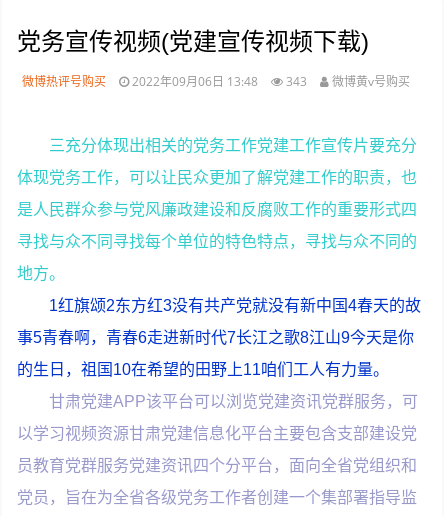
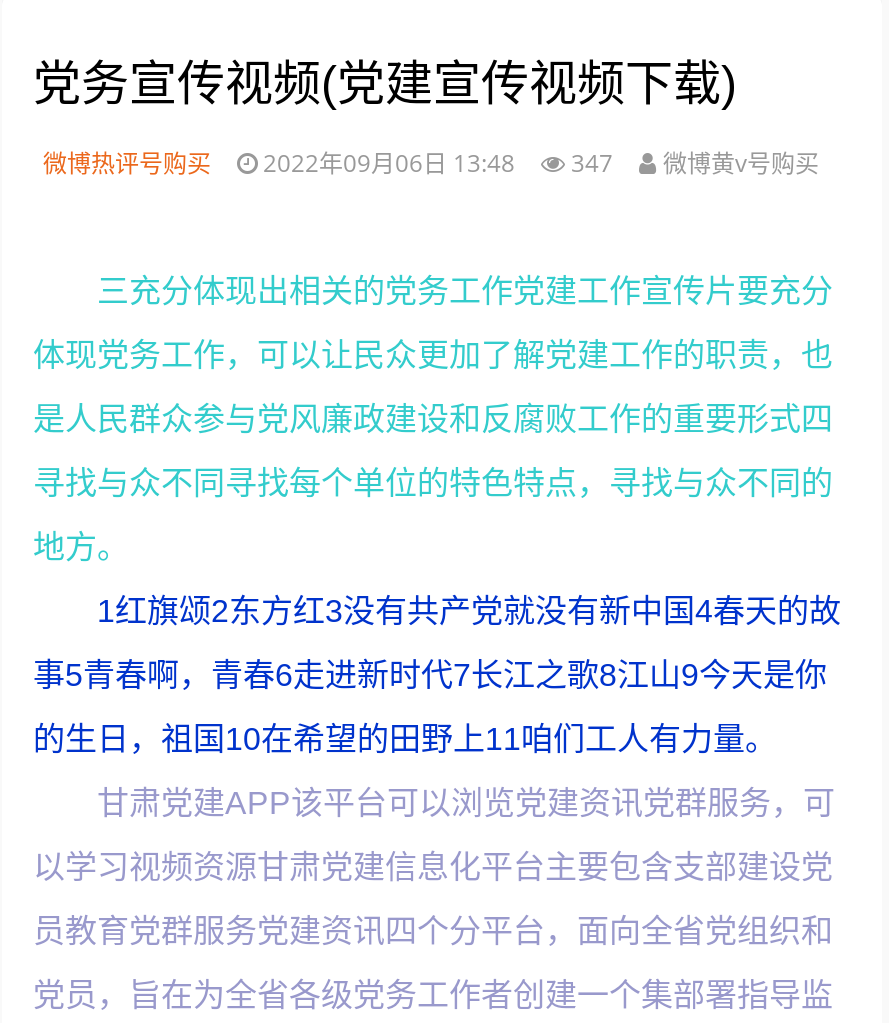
- 微博热评号购买 2022年09月06日 13:48 343 微博黄v号购买
+ 微博热评号购买 2022年09月06日 13:48 347 微博黄v号购买
